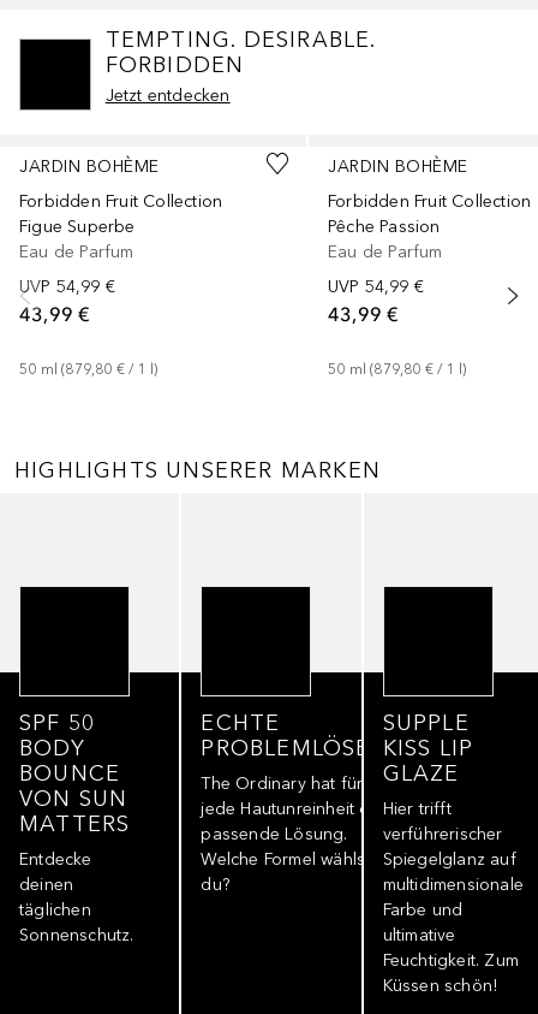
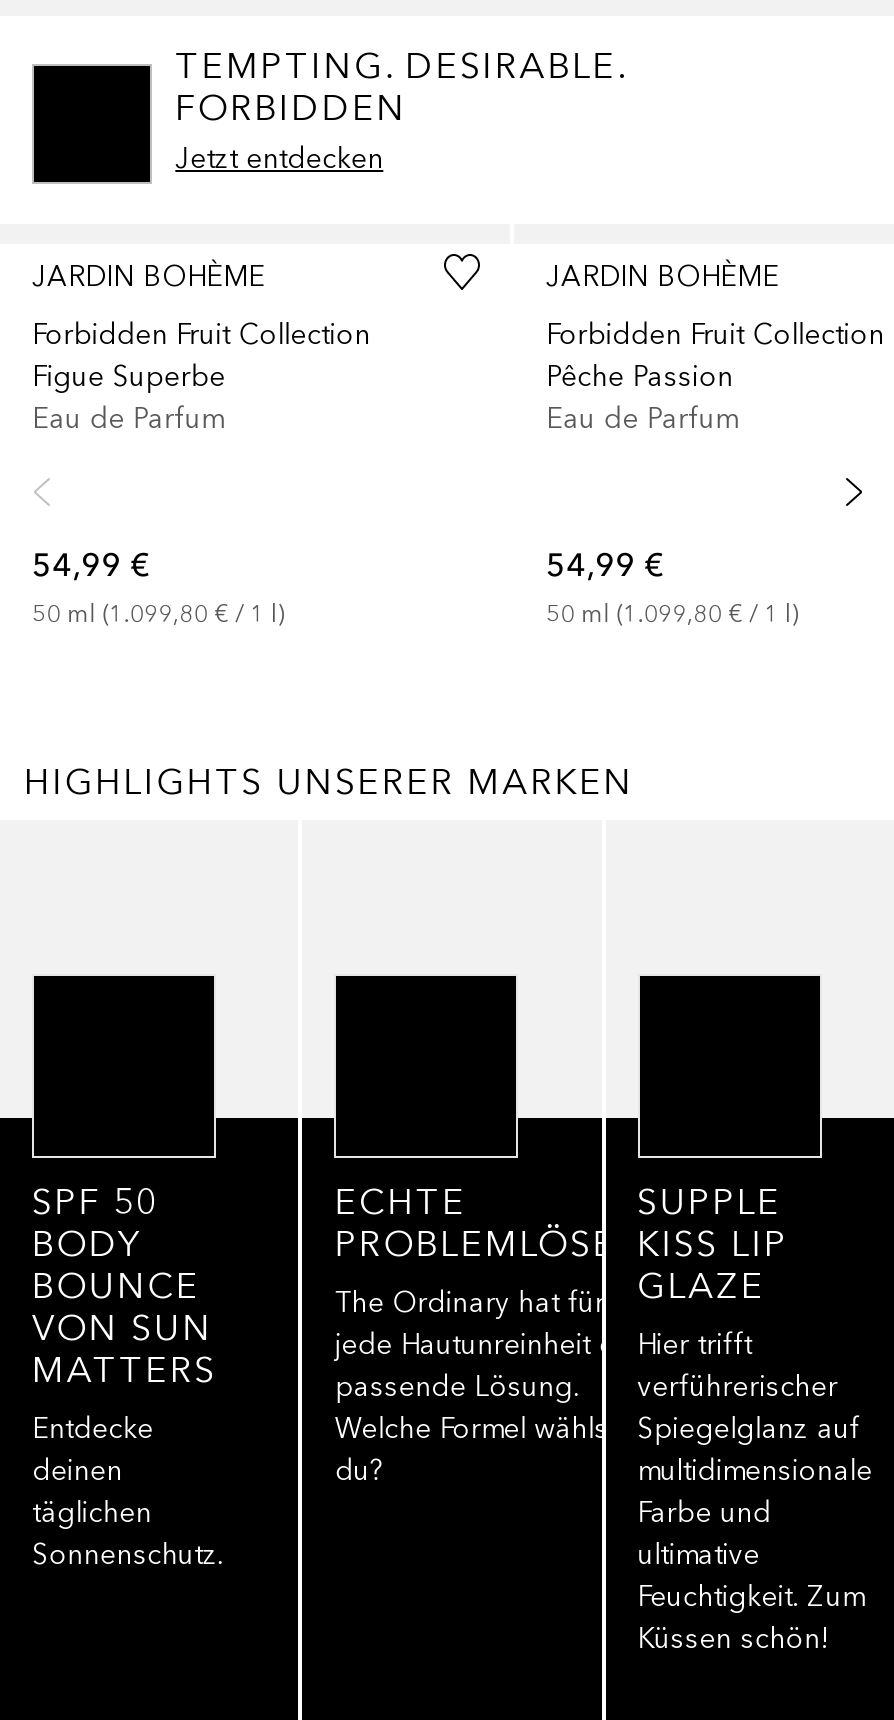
- UVP 54,99 €
- 43,99 €
- 50 ml (879,80 €/ 1 l)
+ 54,99 €
+ 50 ml (1.099,80 €/ 1 l)

- UVP 54,99 €
- 43,99 €
- 50 ml (879,80 €/ 1 l)
+ 54,99 €
+ 50 ml (1.099,80 €/ 1 l)
